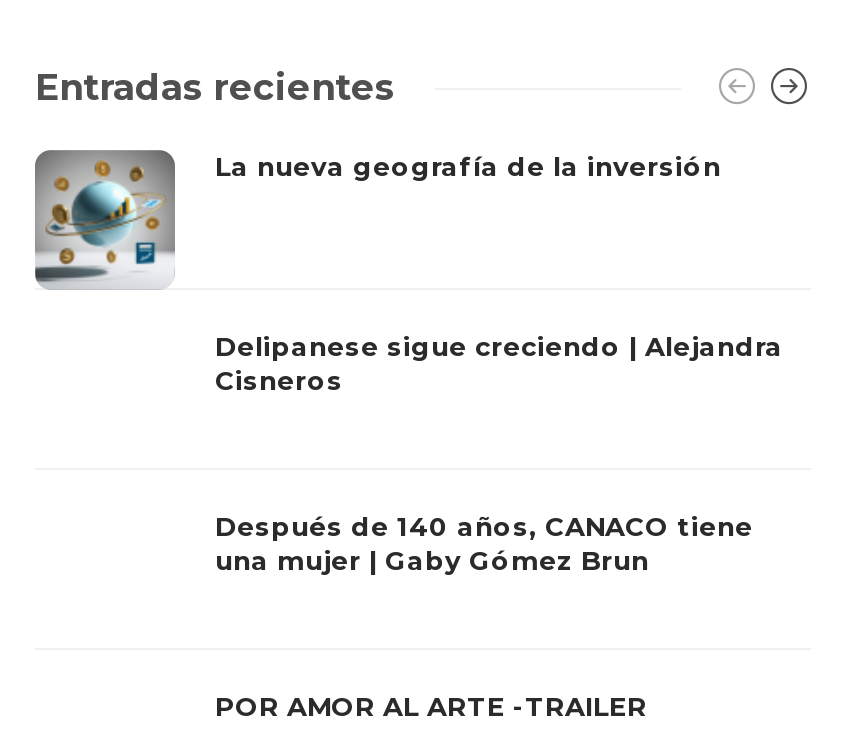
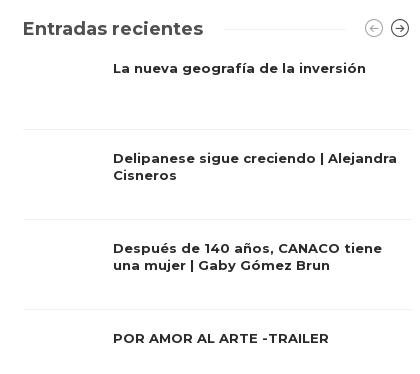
- [image]
